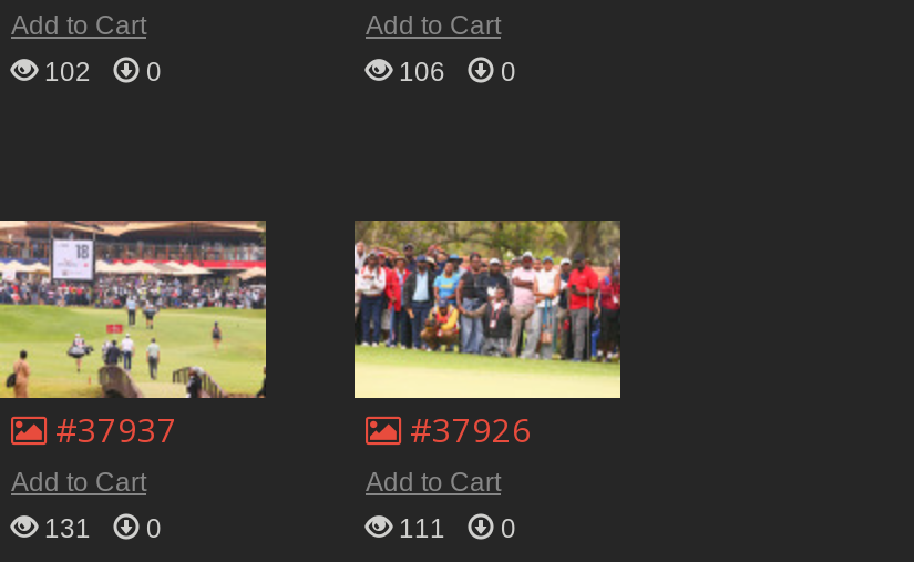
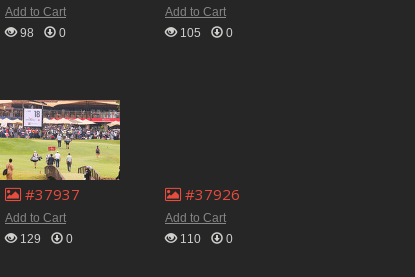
- 102 0
+ 98 0

- 106 0
+ 105 0

- [image]

- 131 0
+ 129 0

- 111 0
+ 110 0
